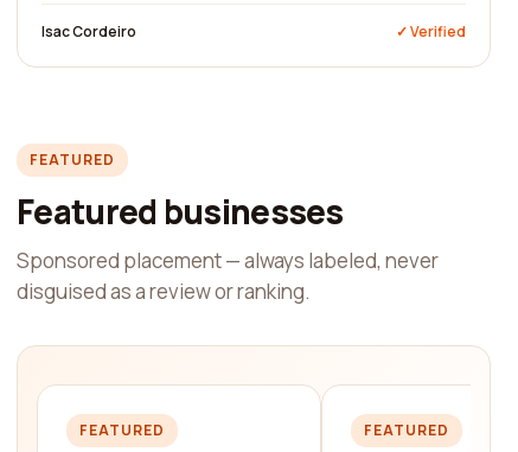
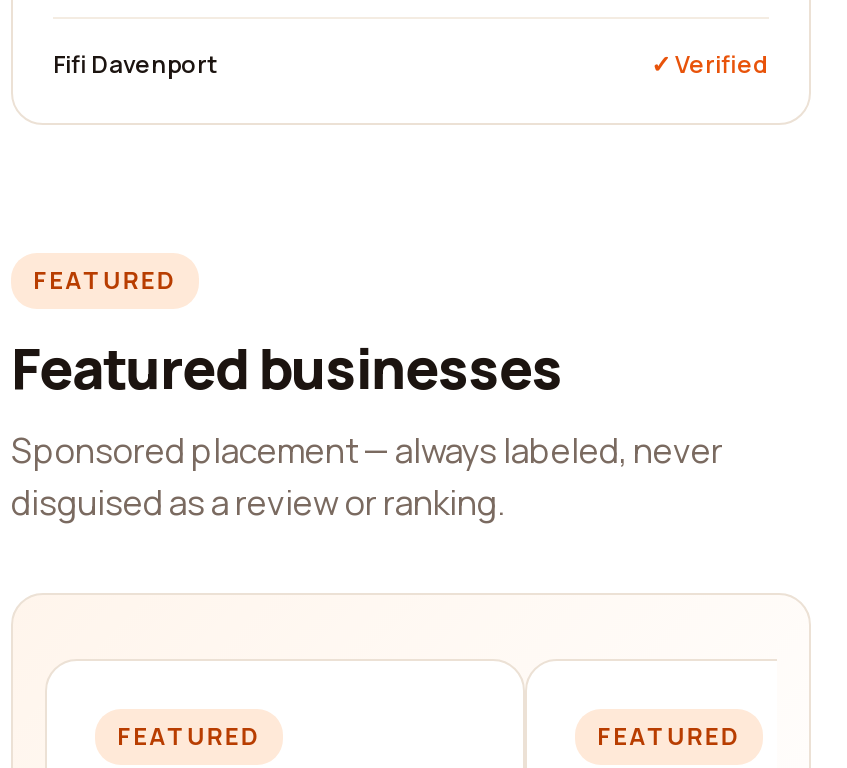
- Isac Cordeiro
+ Fifi Davenport
